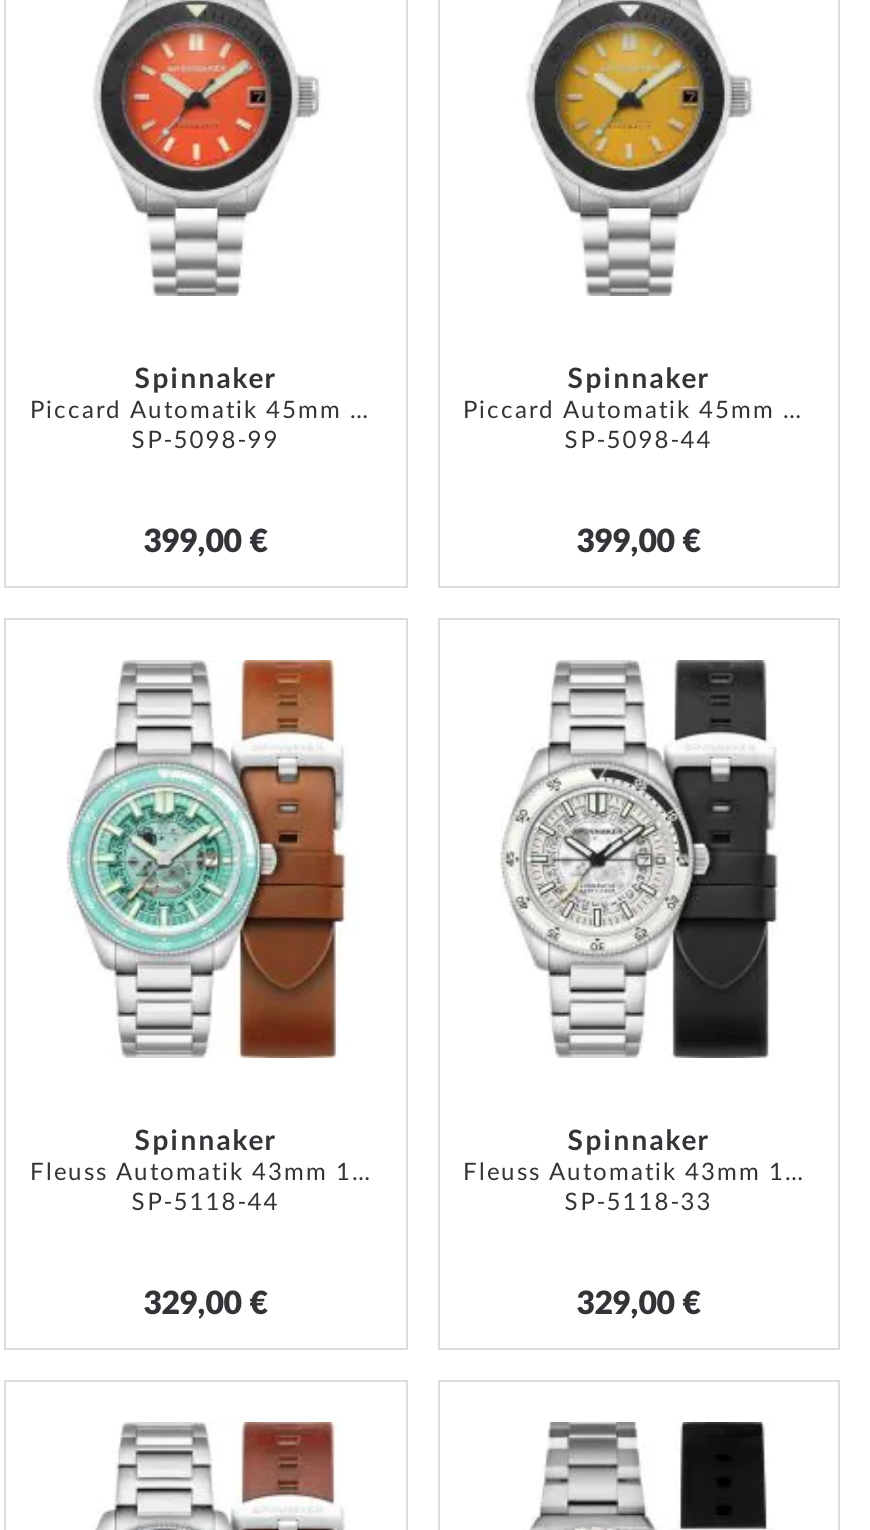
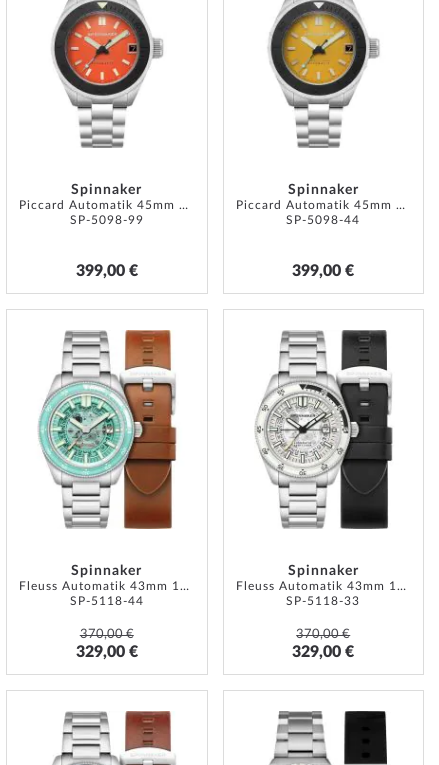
+ 370,00 €

+ 370,00 €
